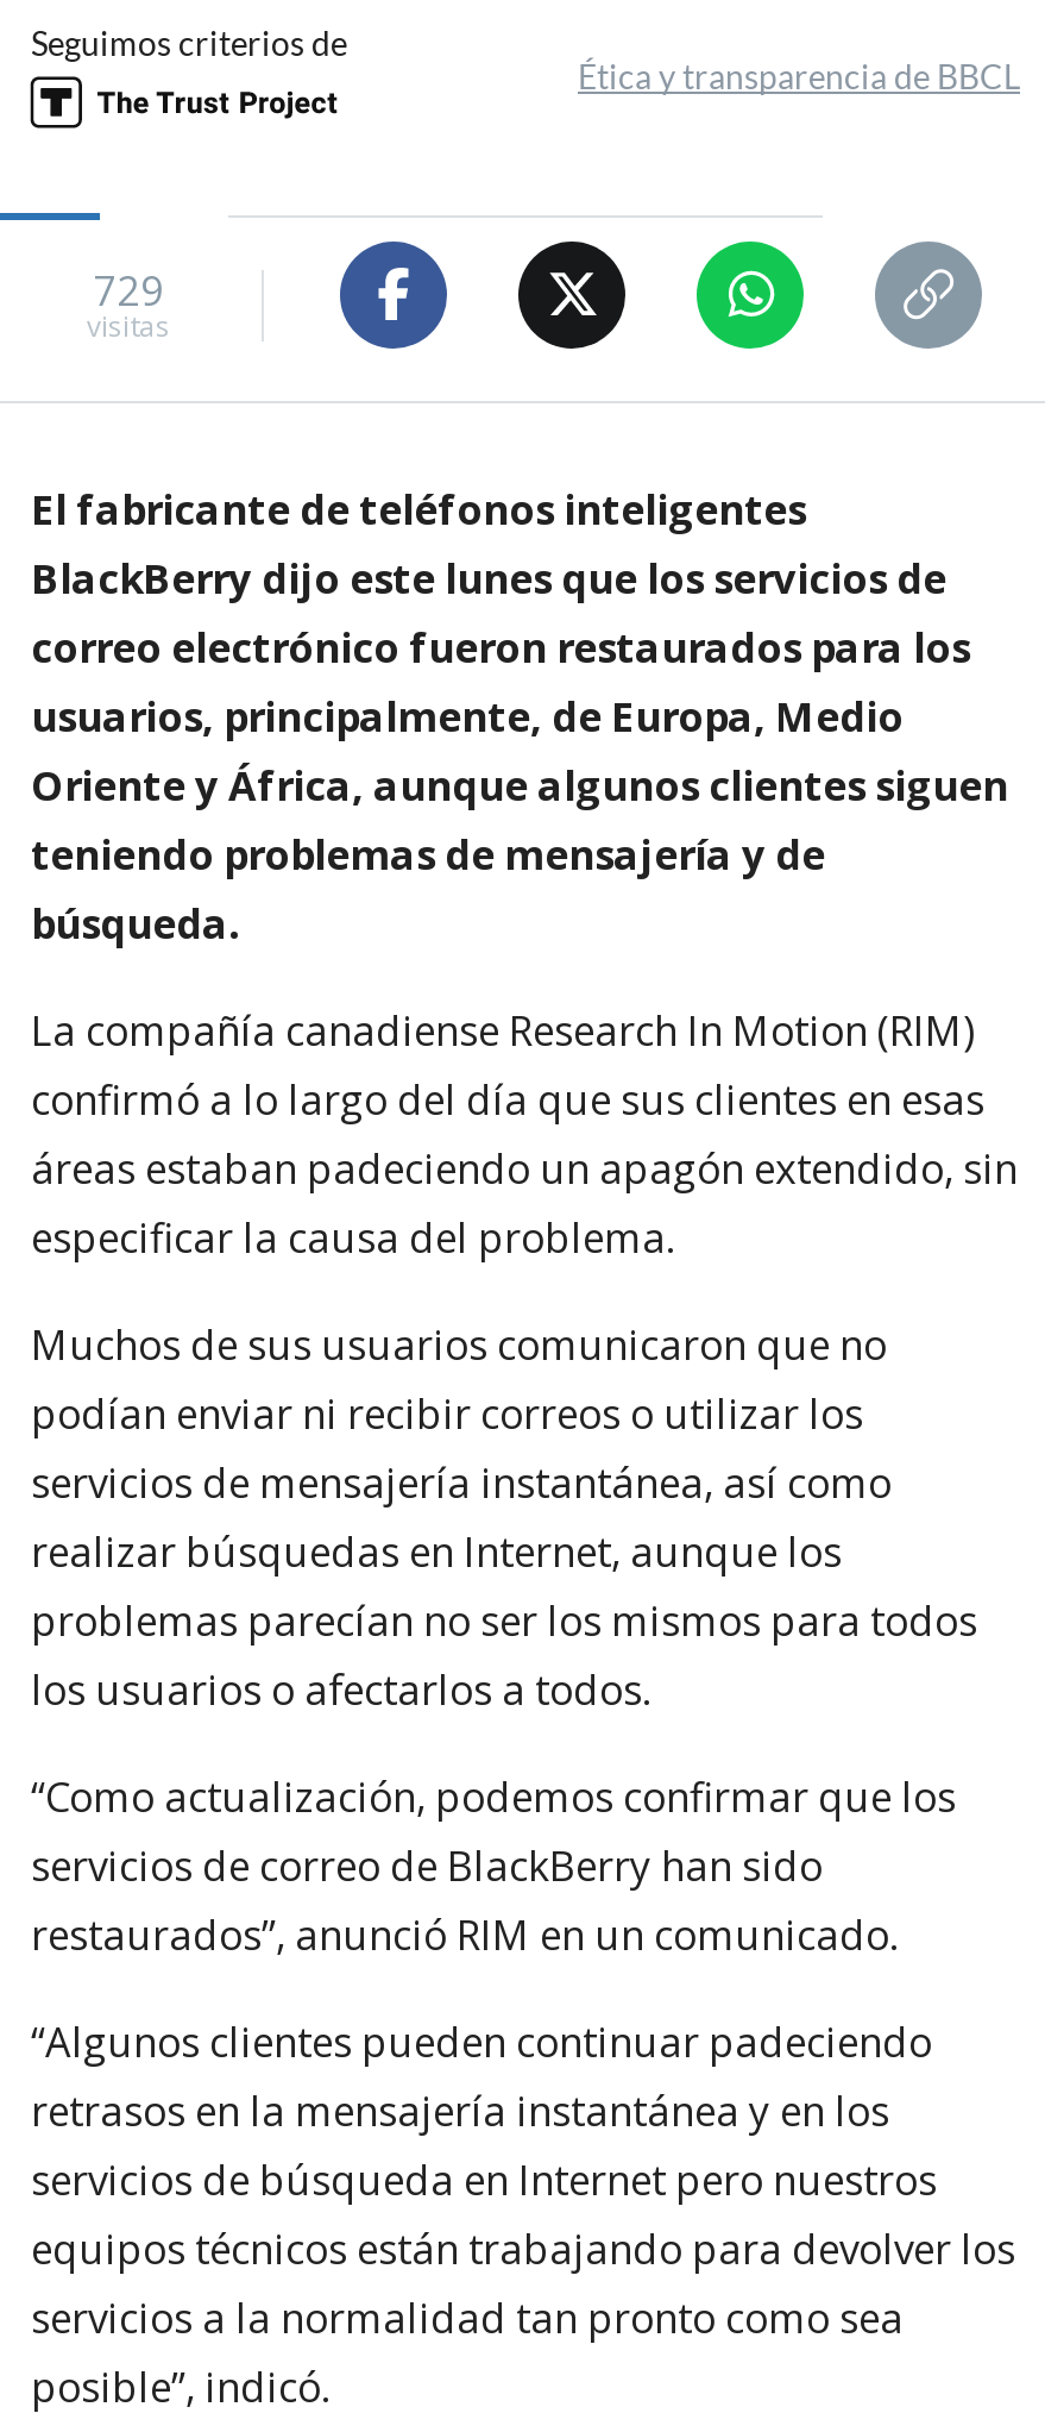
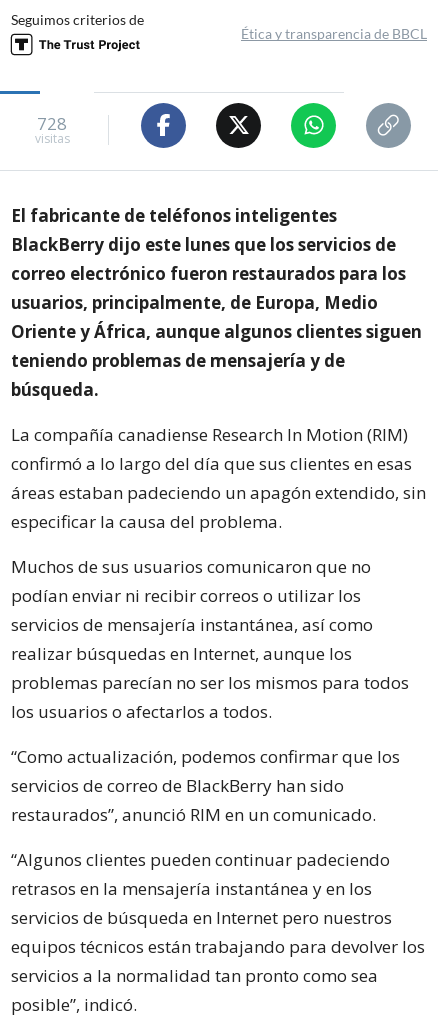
- 729
+ 728
